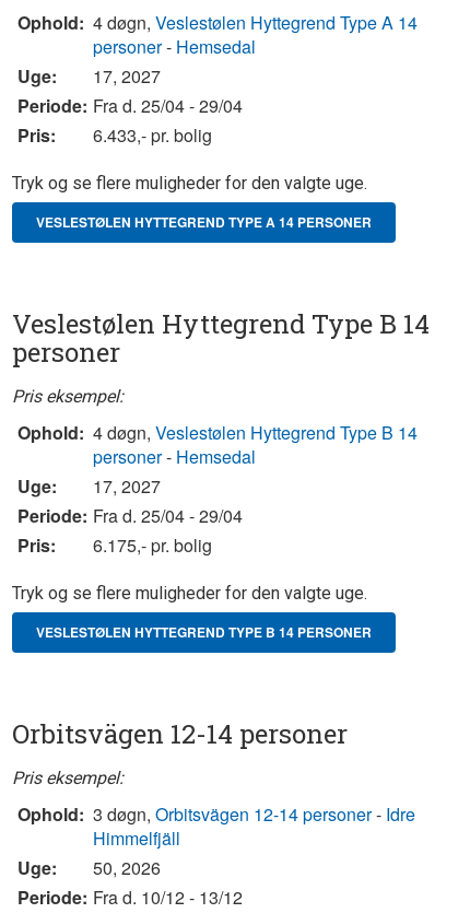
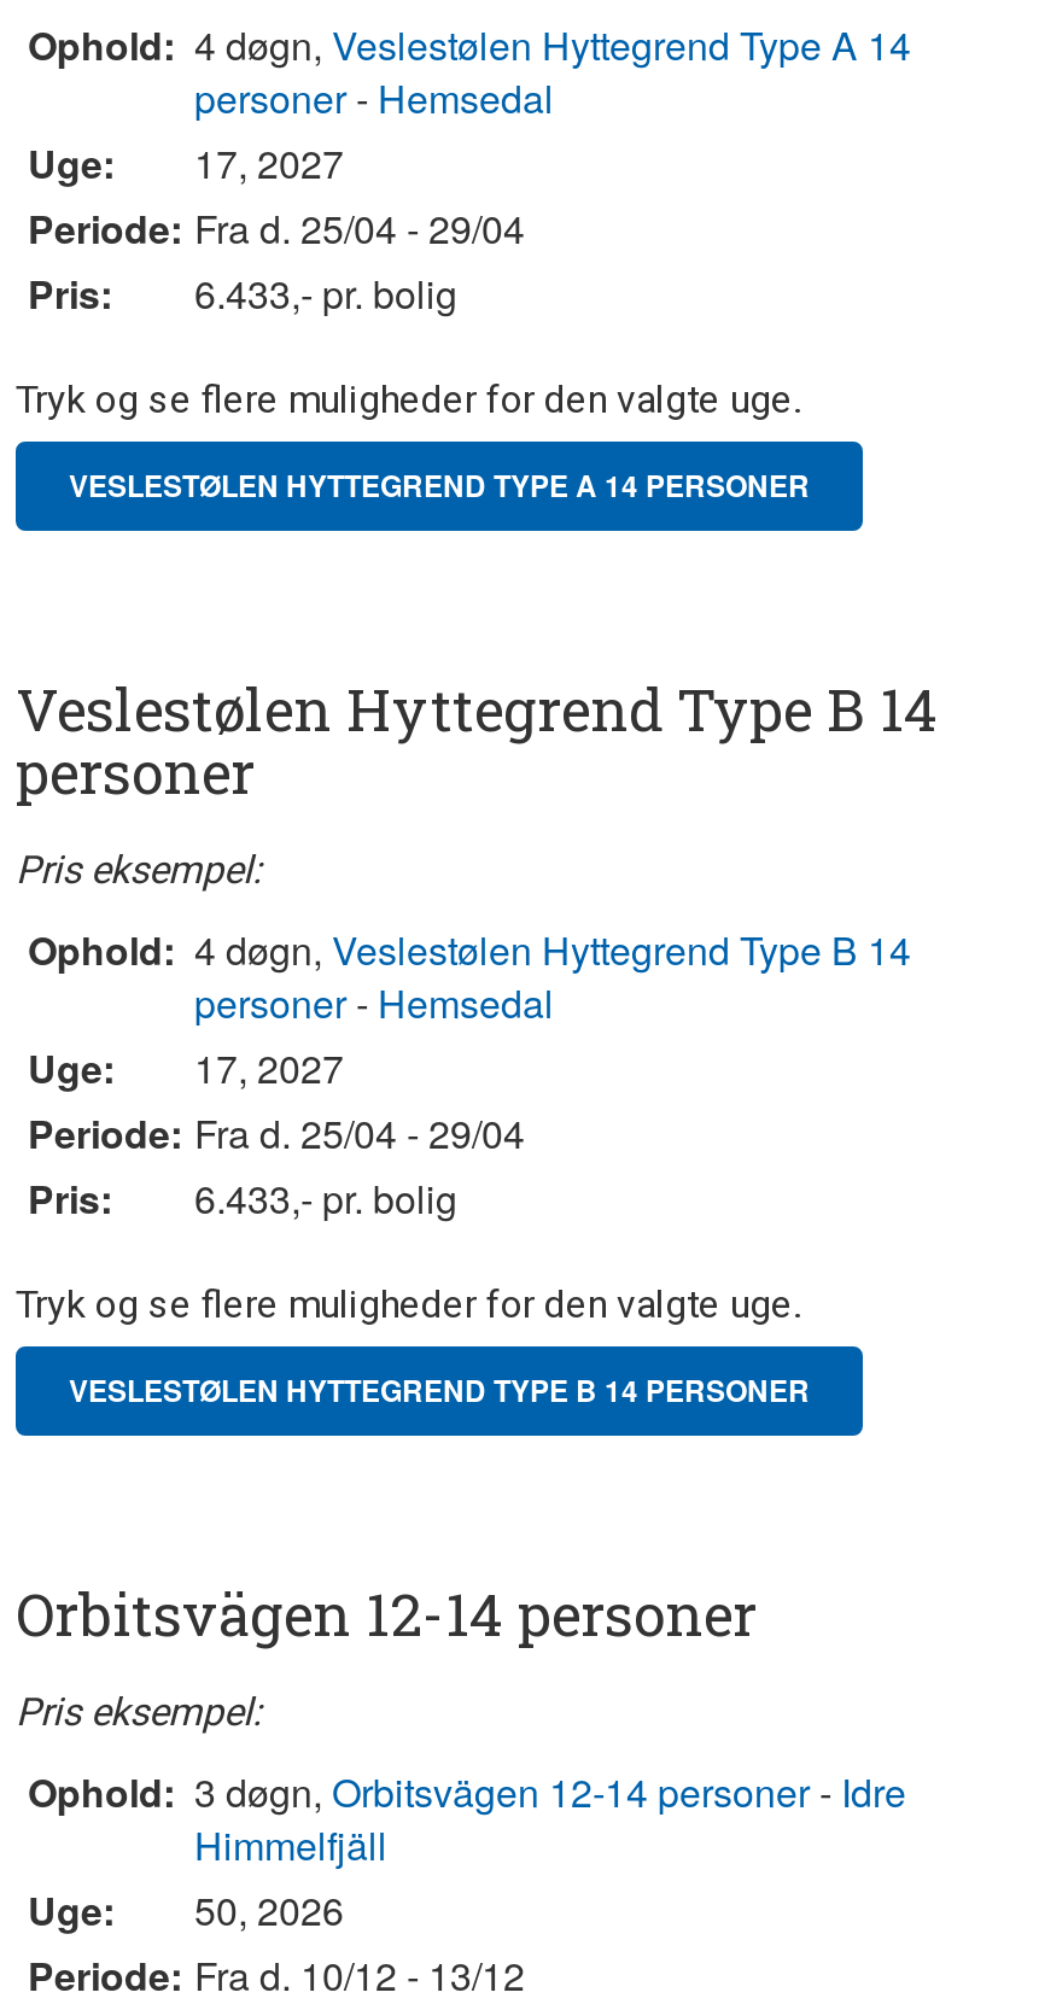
- Pris: 6.175,- pr. bolig
+ Pris: 6.433,- pr. bolig
